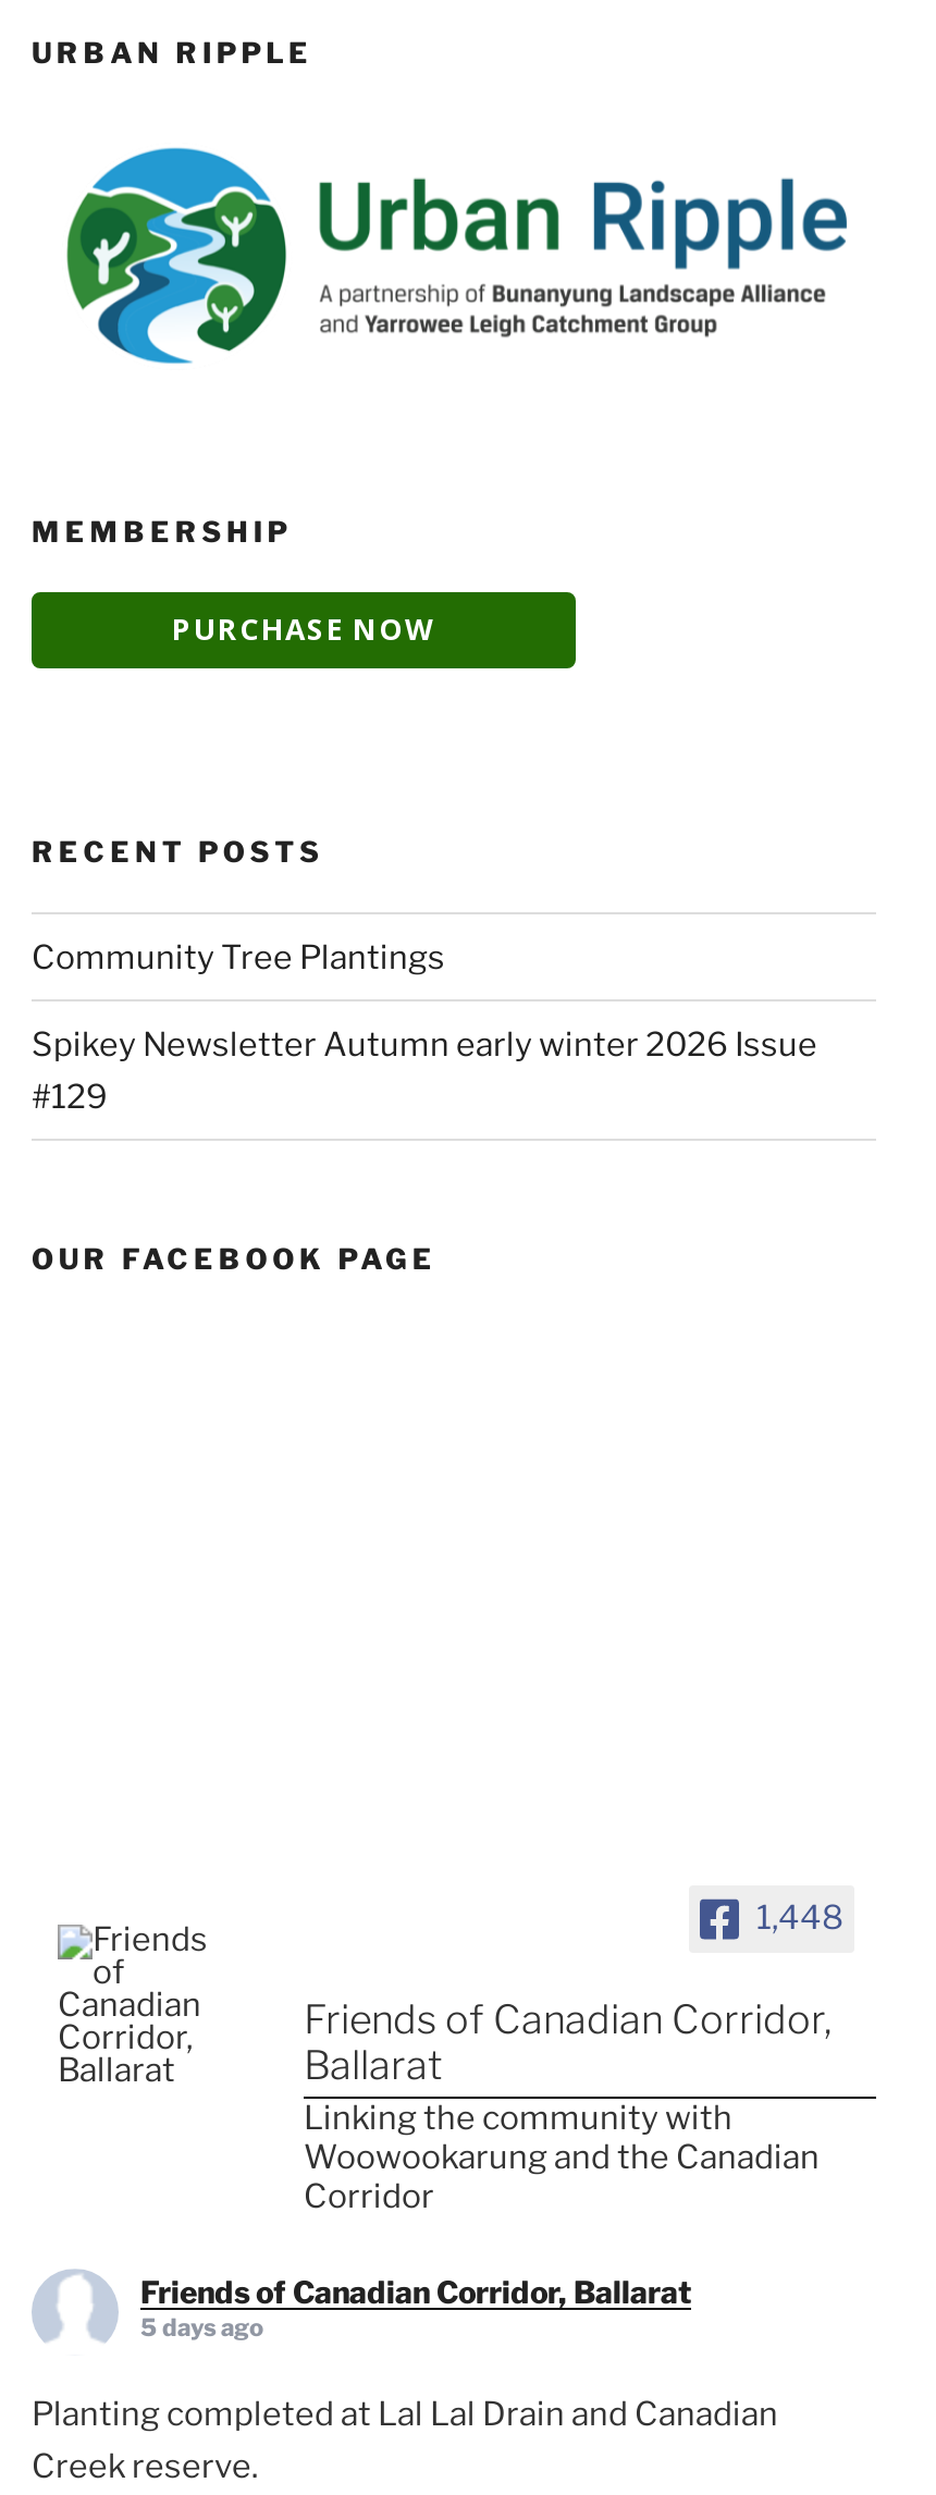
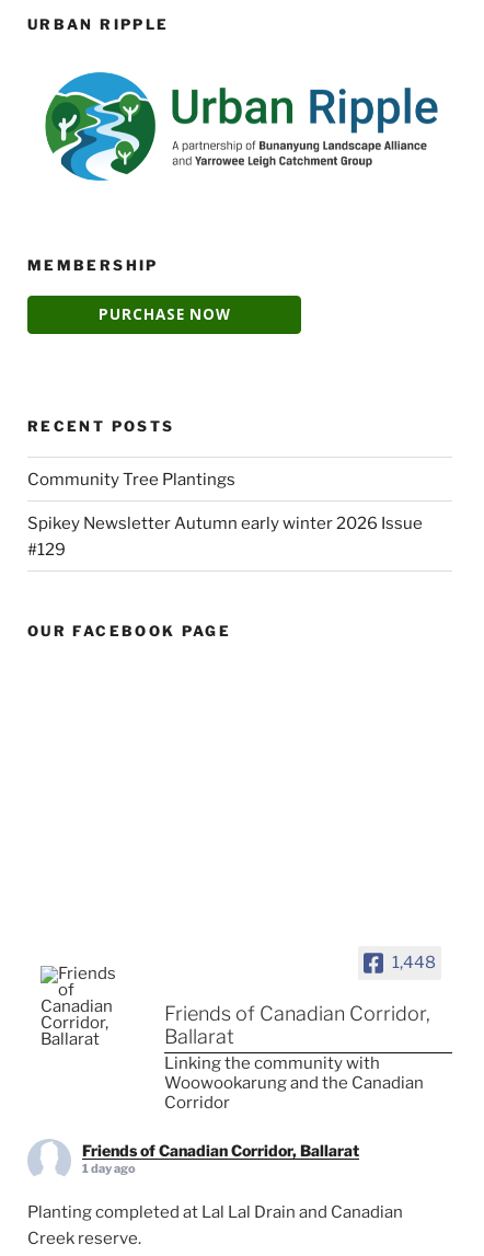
- 5 days ago
+ 1 day ago
